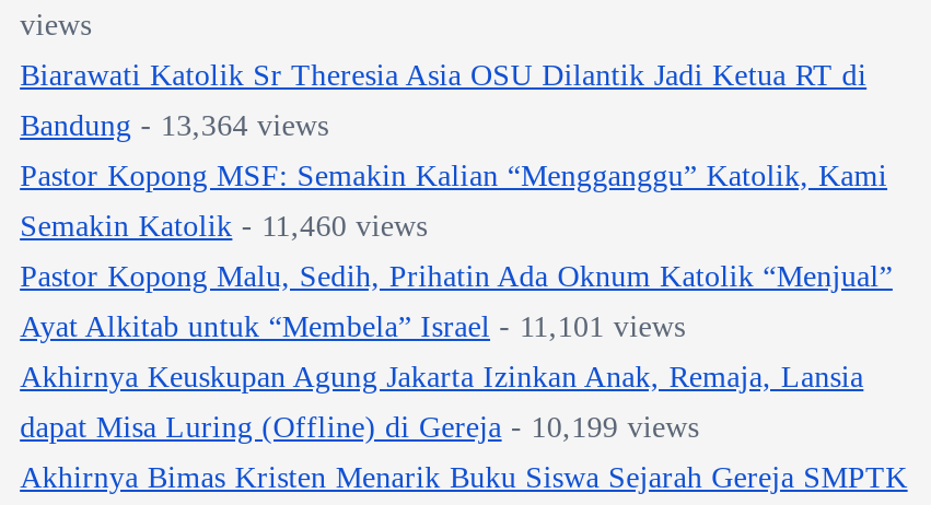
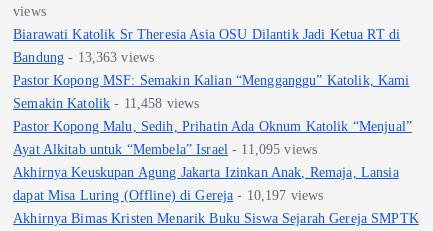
- Bandung - 13,364 views
+ Bandung - 13,363 views

- Semakin Katolik - 11,460 views
+ Semakin Katolik - 11,458 views

- Ayat Alkitab untuk “Membela” Israel - 11,101 views
+ Ayat Alkitab untuk “Membela” Israel - 11,095 views

- dapat Misa Luring (Offline) di Gereja - 10,199 views
+ dapat Misa Luring (Offline) di Gereja - 10,197 views
